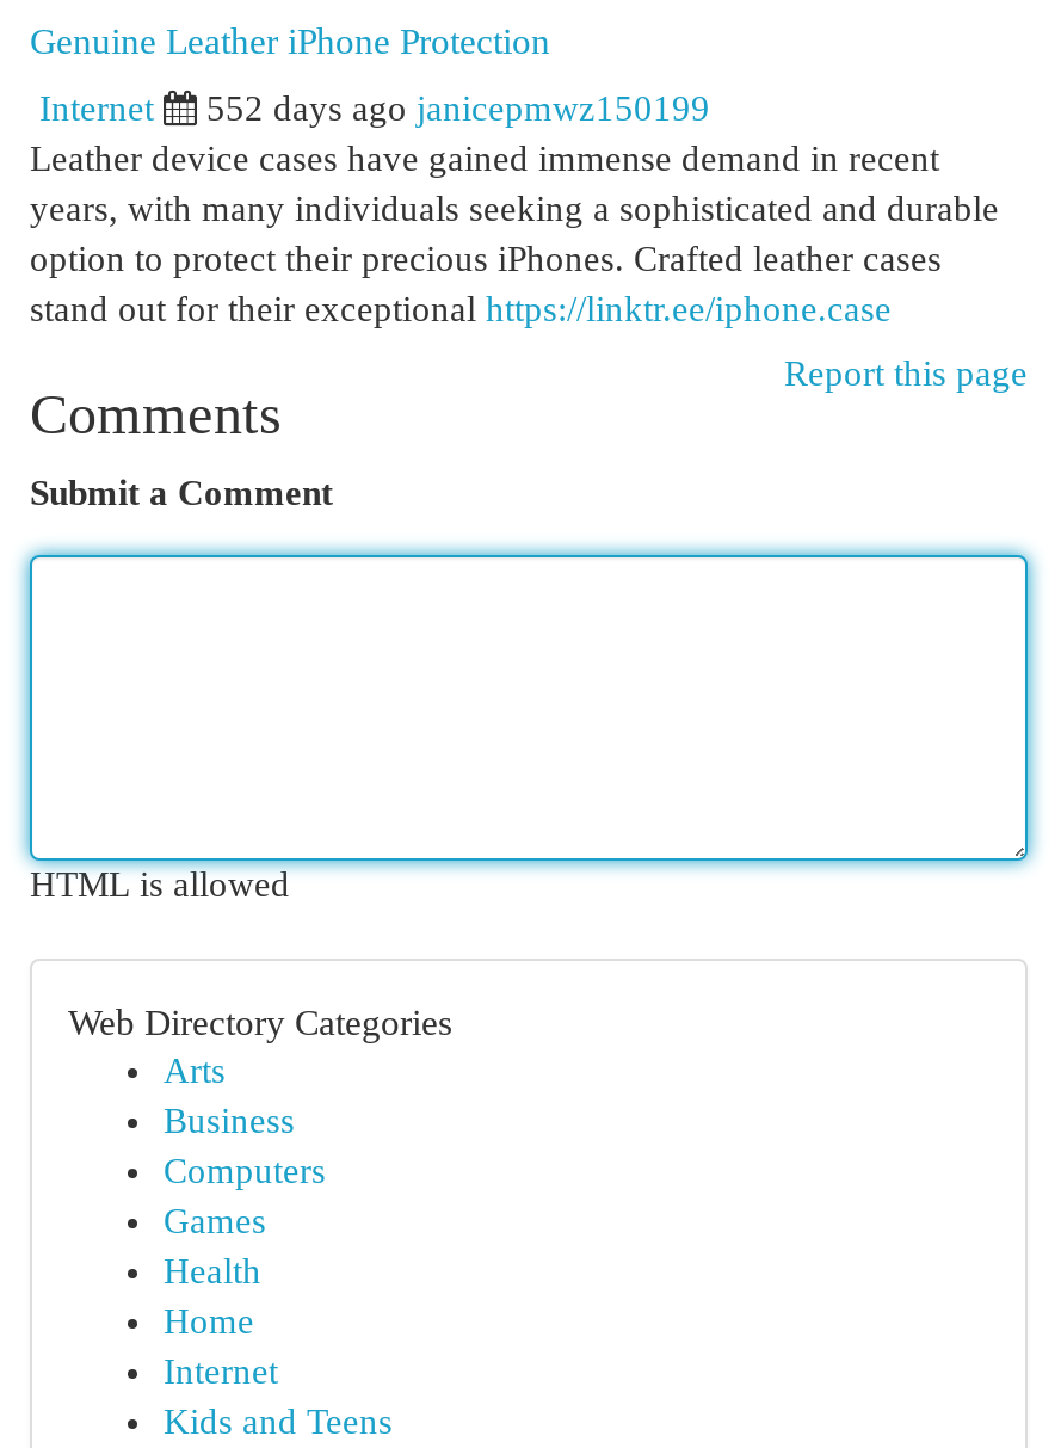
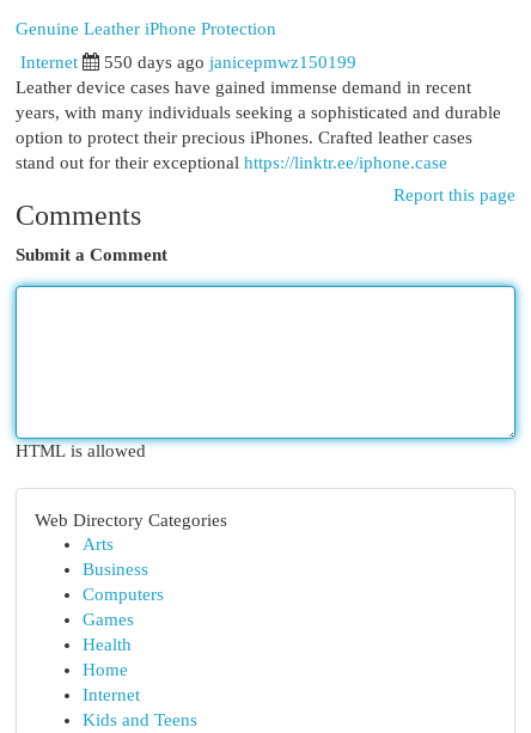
- 552 days ago janicepmwz150199
+ 550 days ago janicepmwz150199
